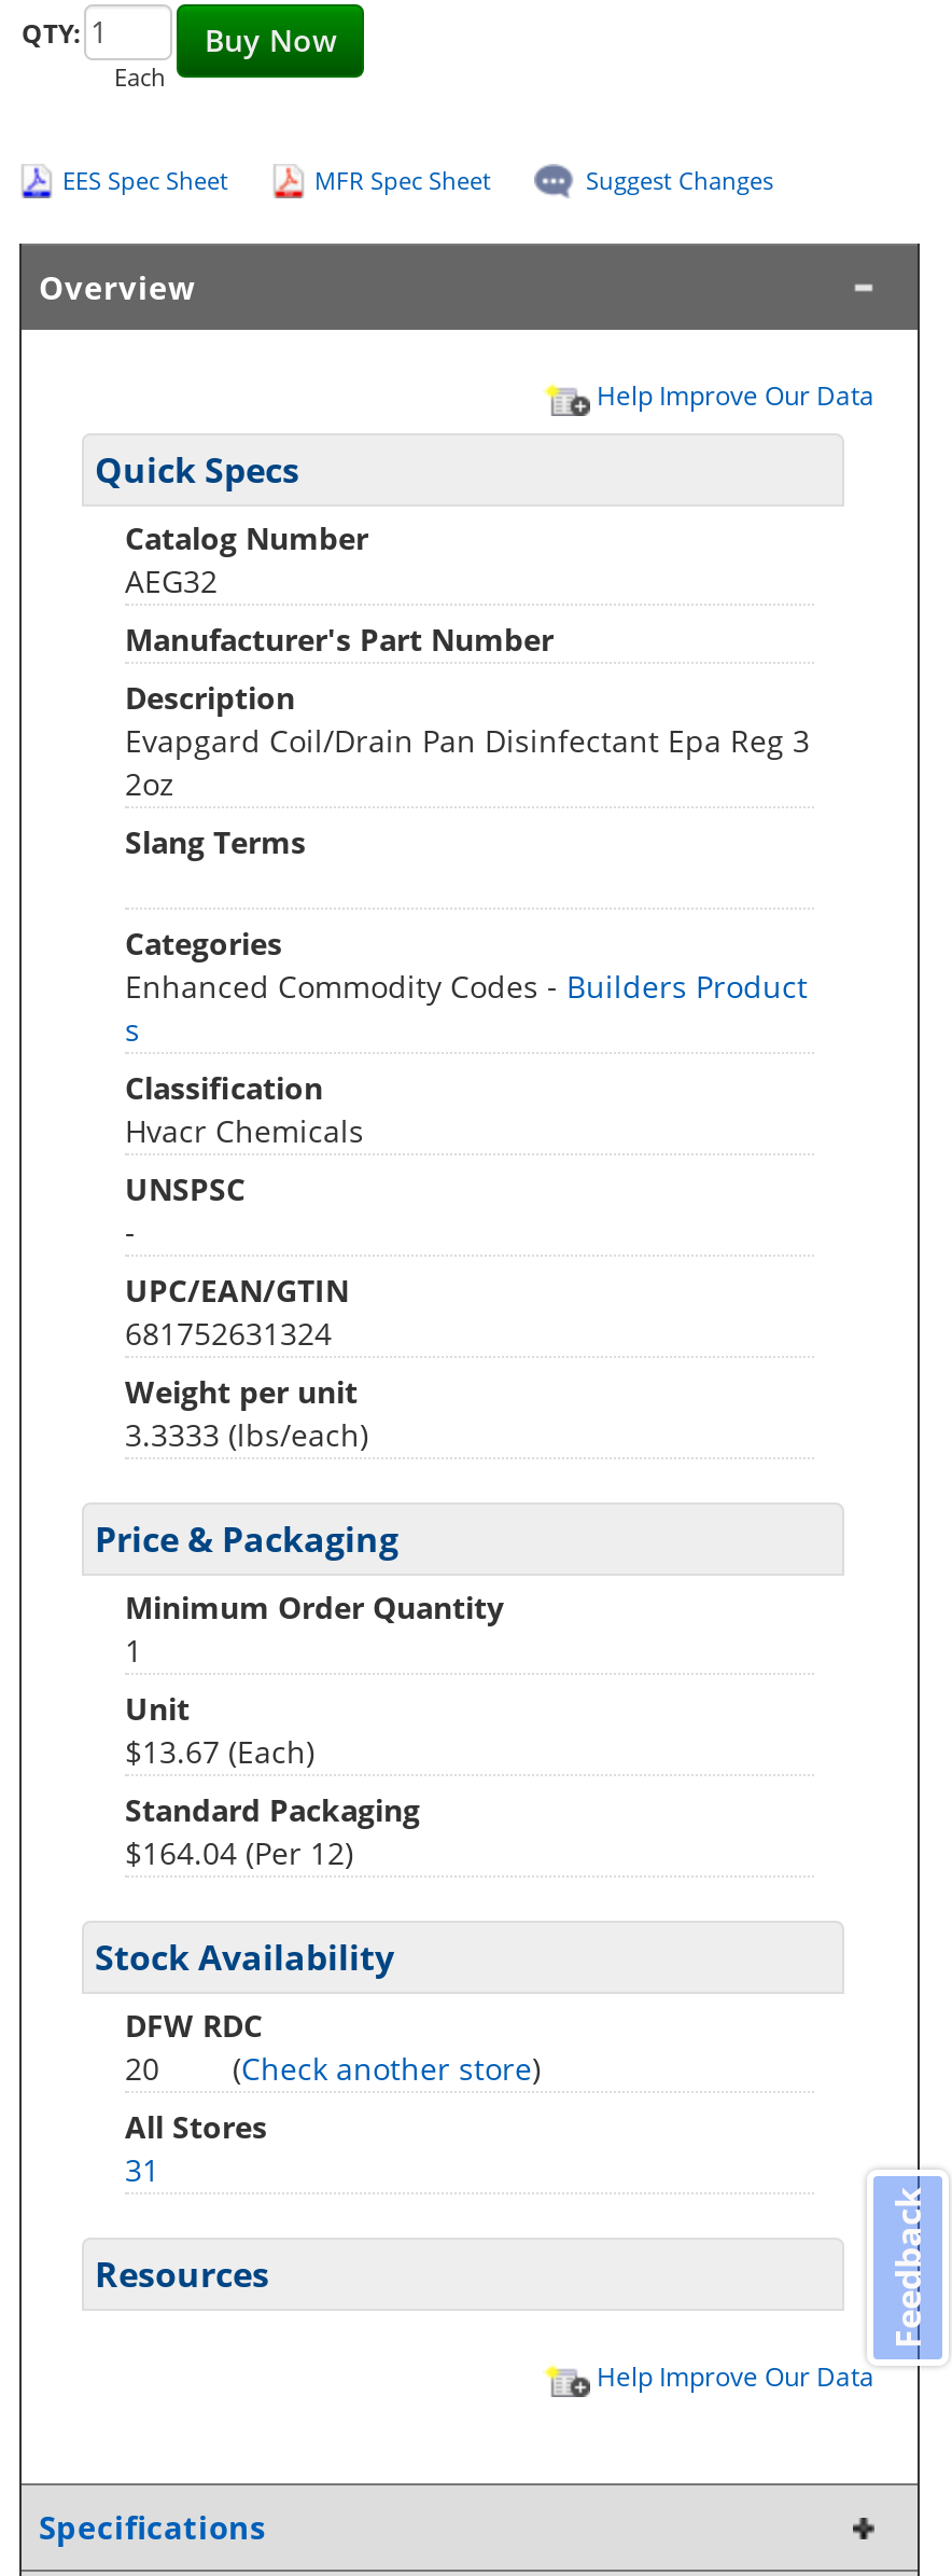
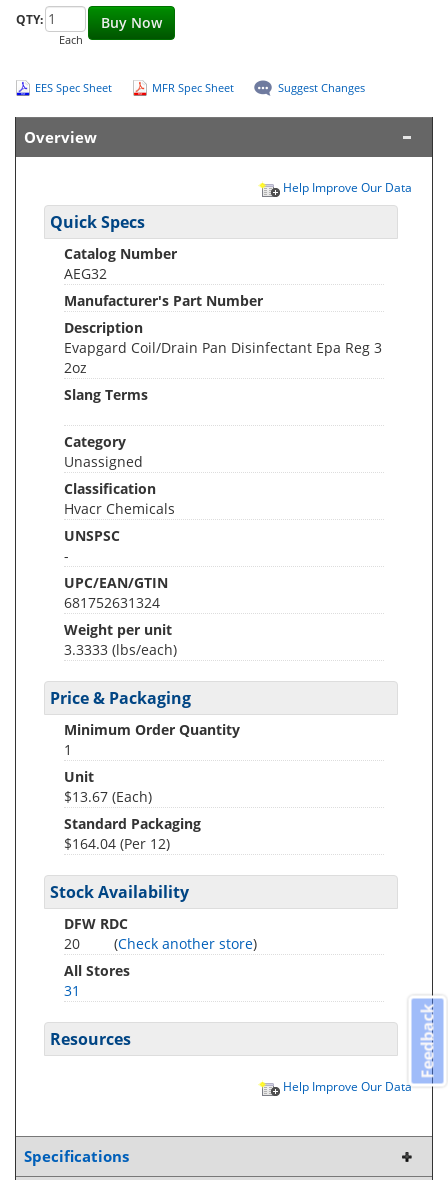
- Categories
- Enhanced Commodity Codes - Builders Product
- s
+ Category
+ Unassigned
